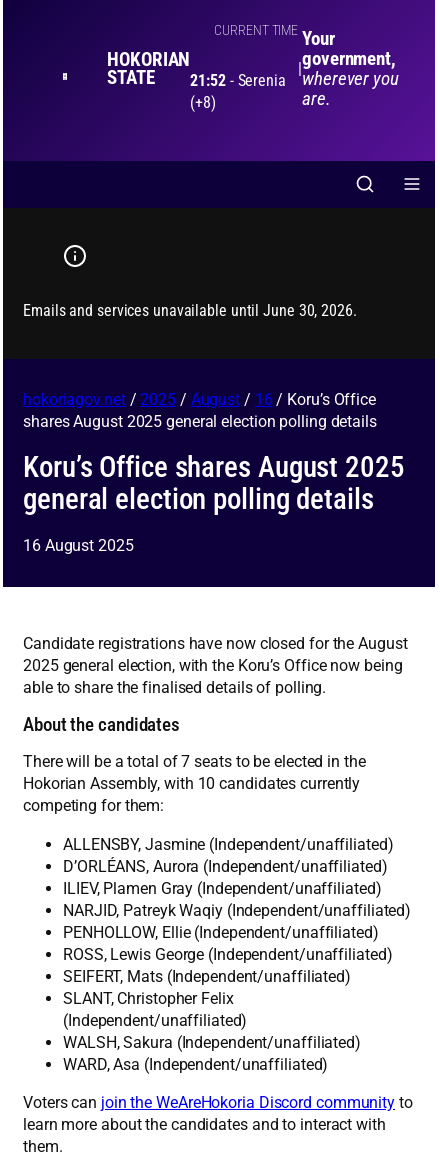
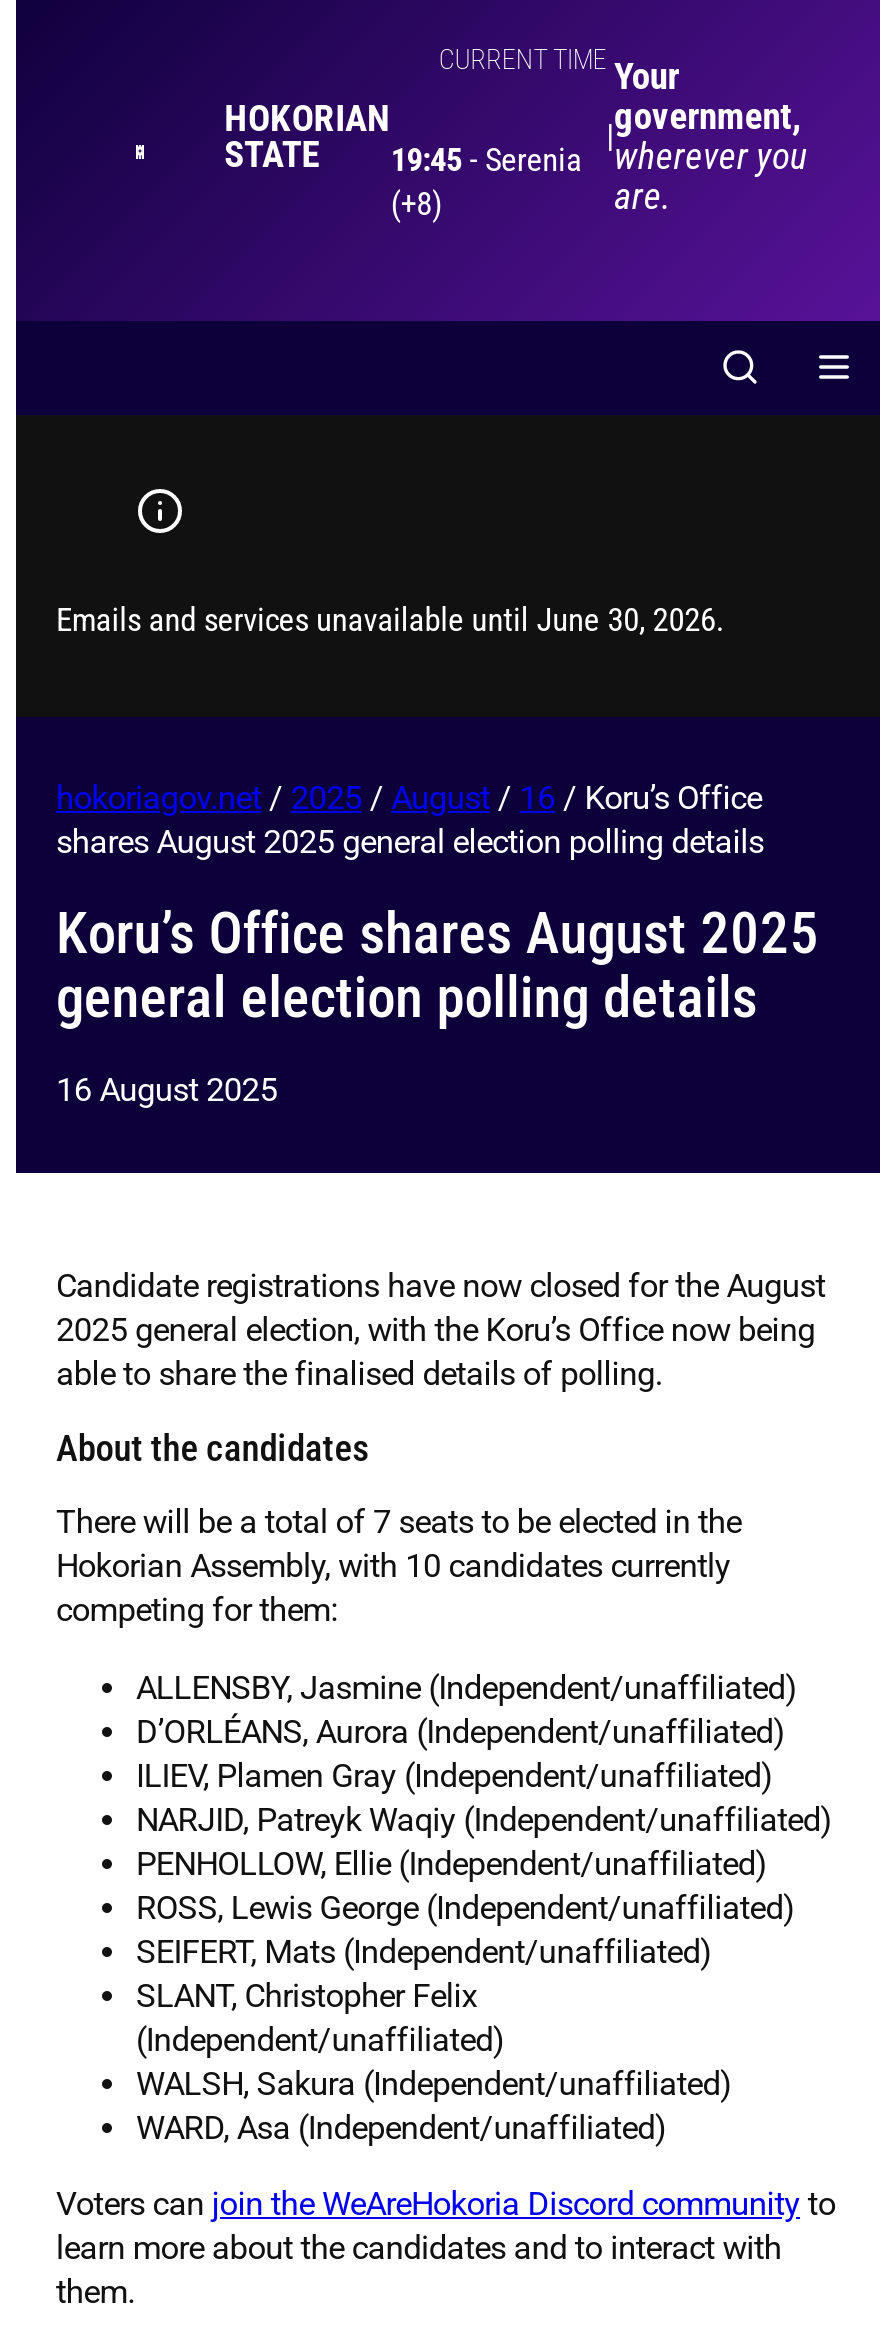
- 21:52 - Serenia
+ 19:45 - Serenia
